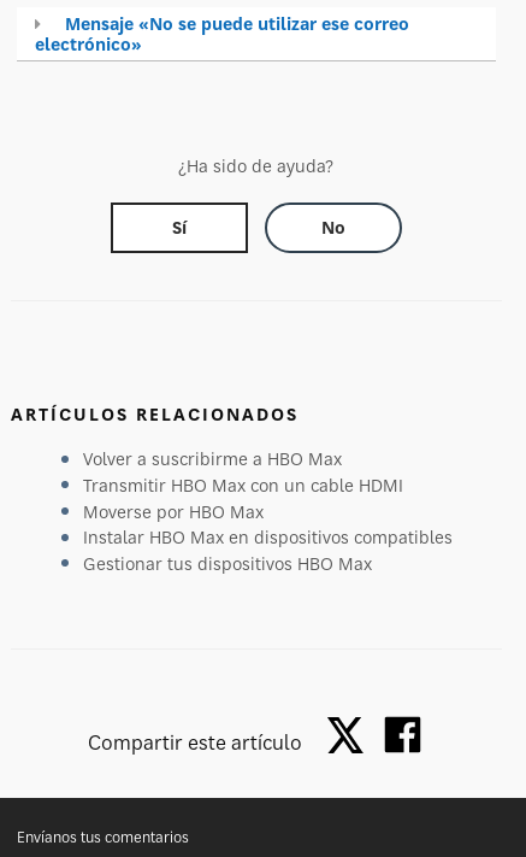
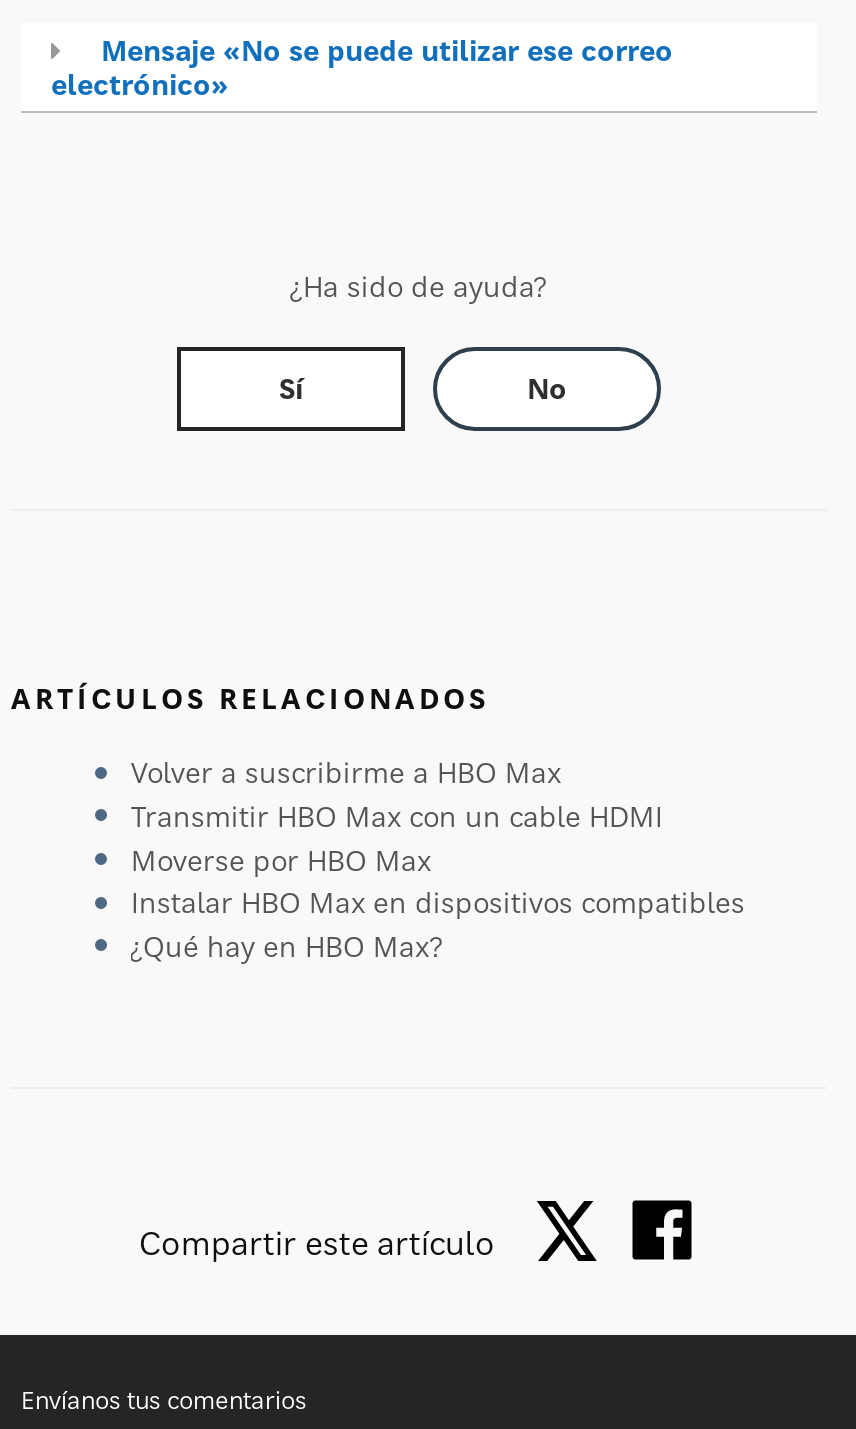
- Gestionar tus dispositivos HBO Max
+ ¿Qué hay en HBO Max?
